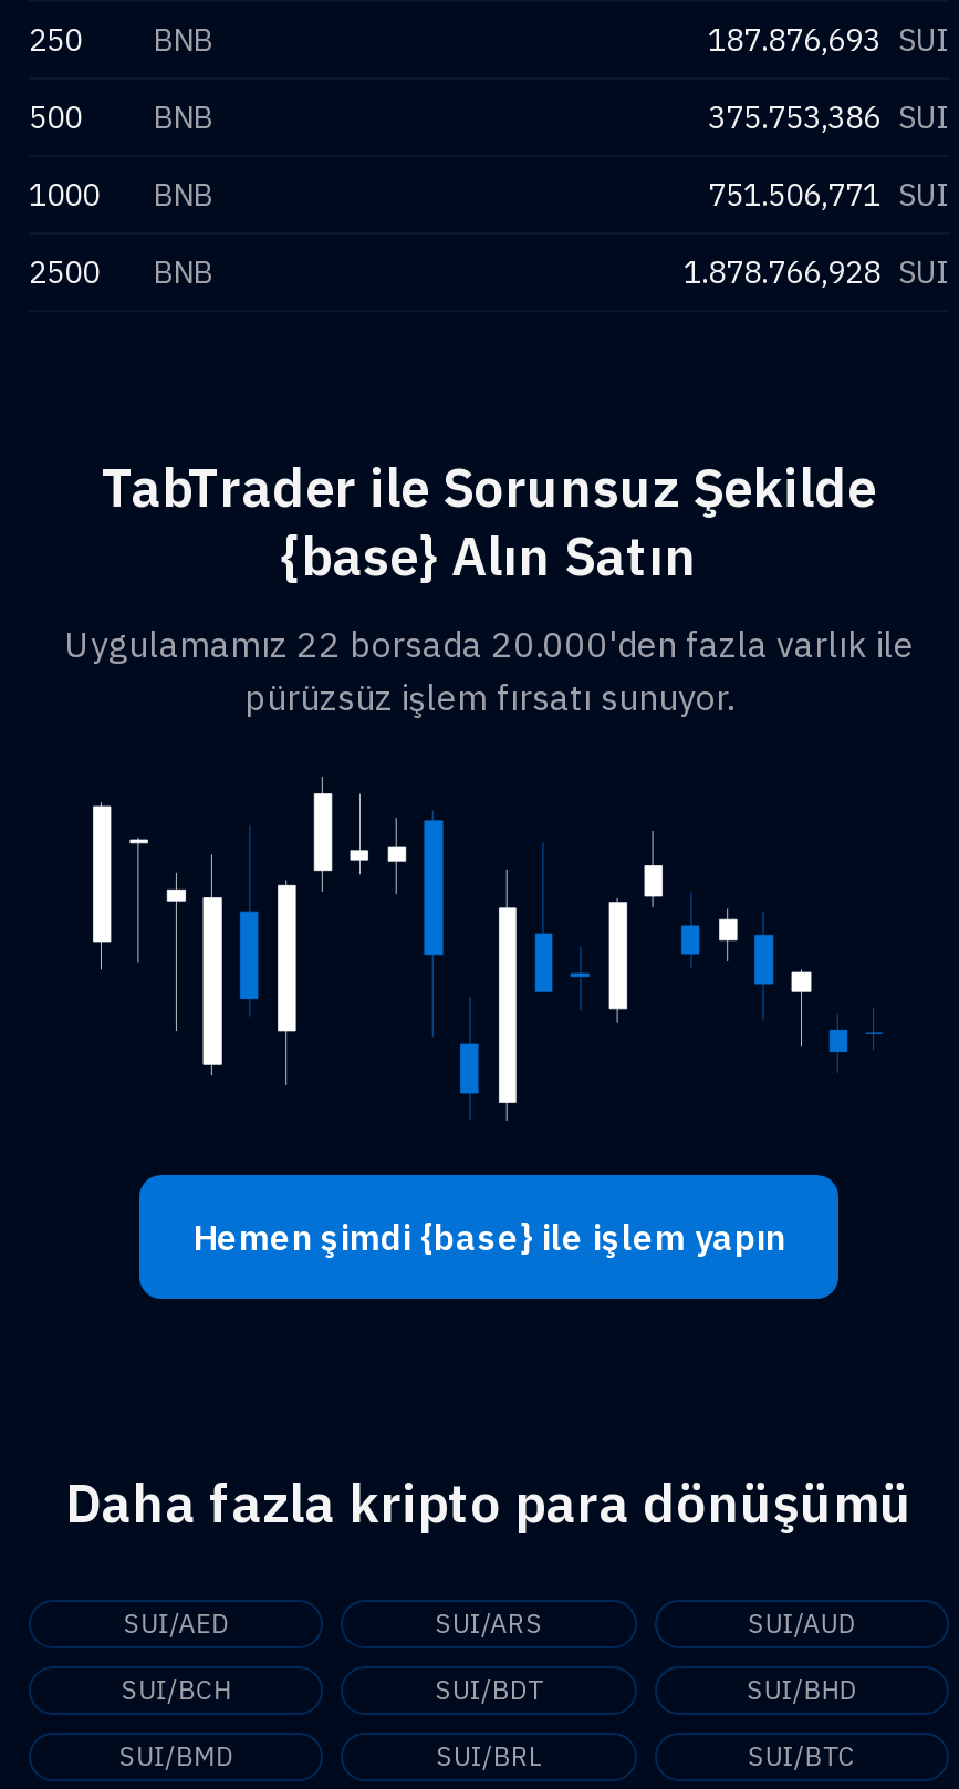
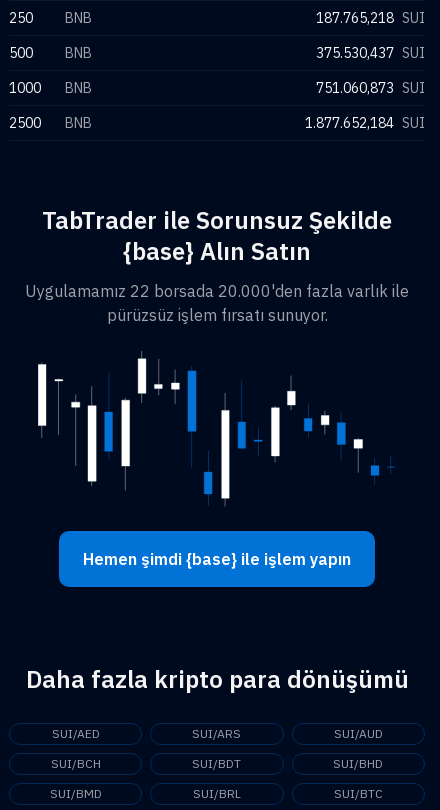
- 187.876,693 SUI
+ 187.765,218 SUI

- 375.753,386 SUI
+ 375.530,437 SUI

- 751.506,771 SUI
+ 751.060,873 SUI

- 1.878.766,928 SUI
+ 1.877.652,184 SUI
